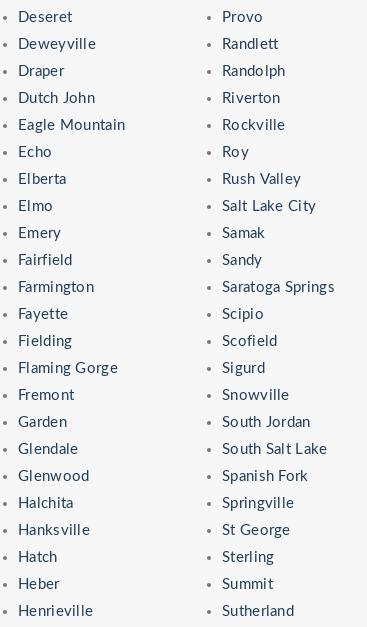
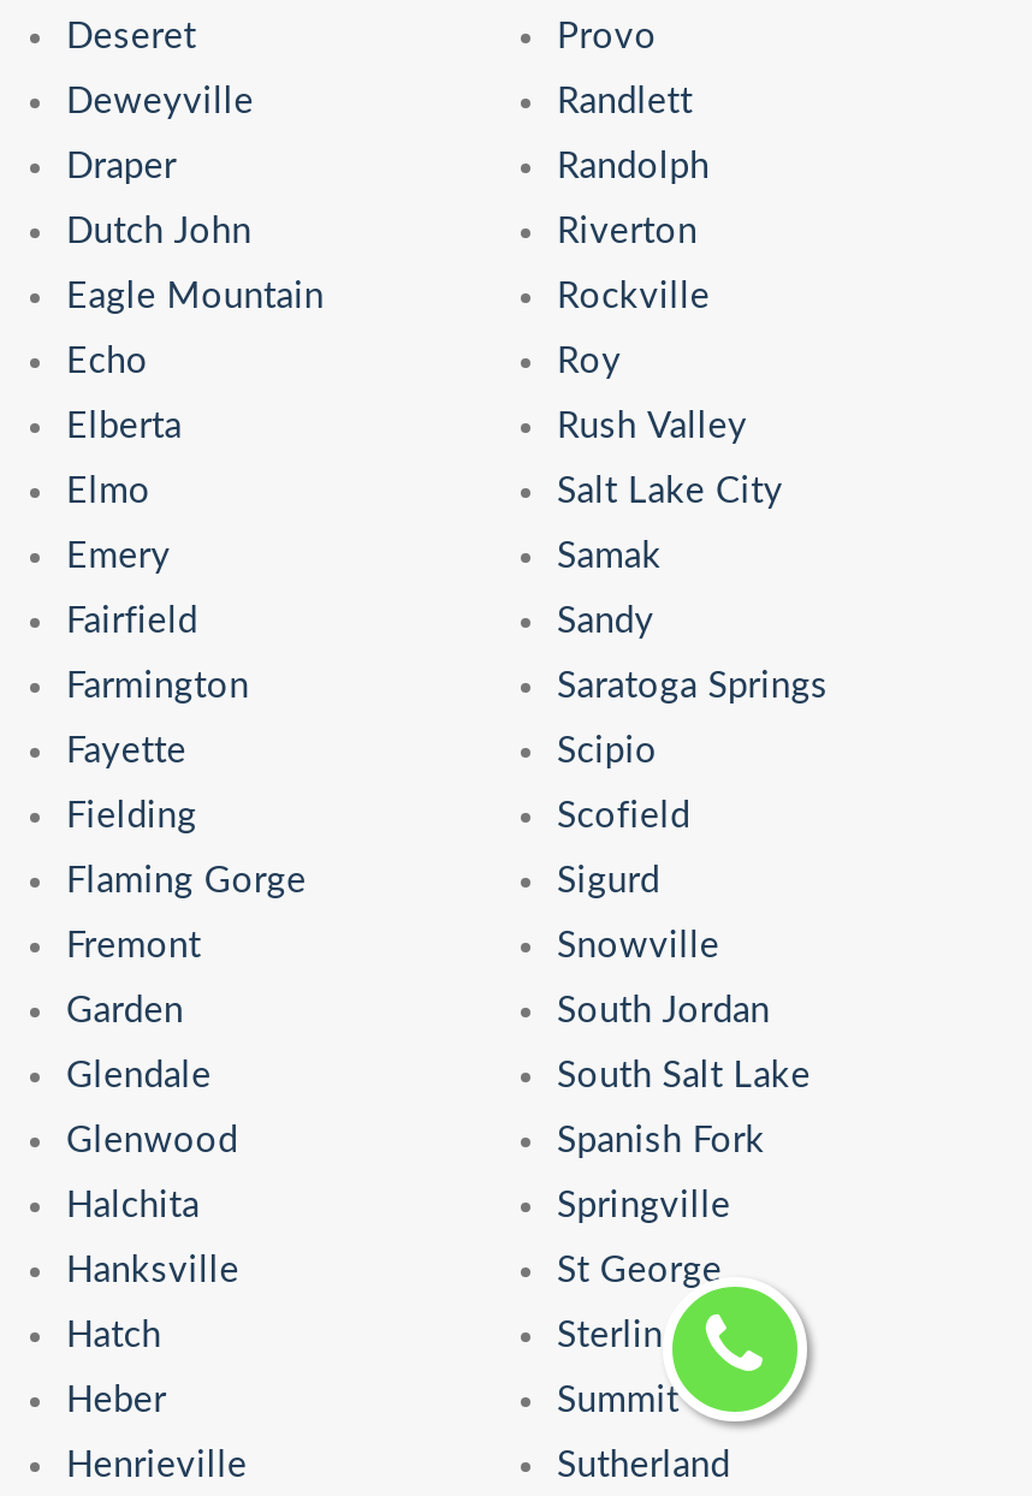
+ [image]
